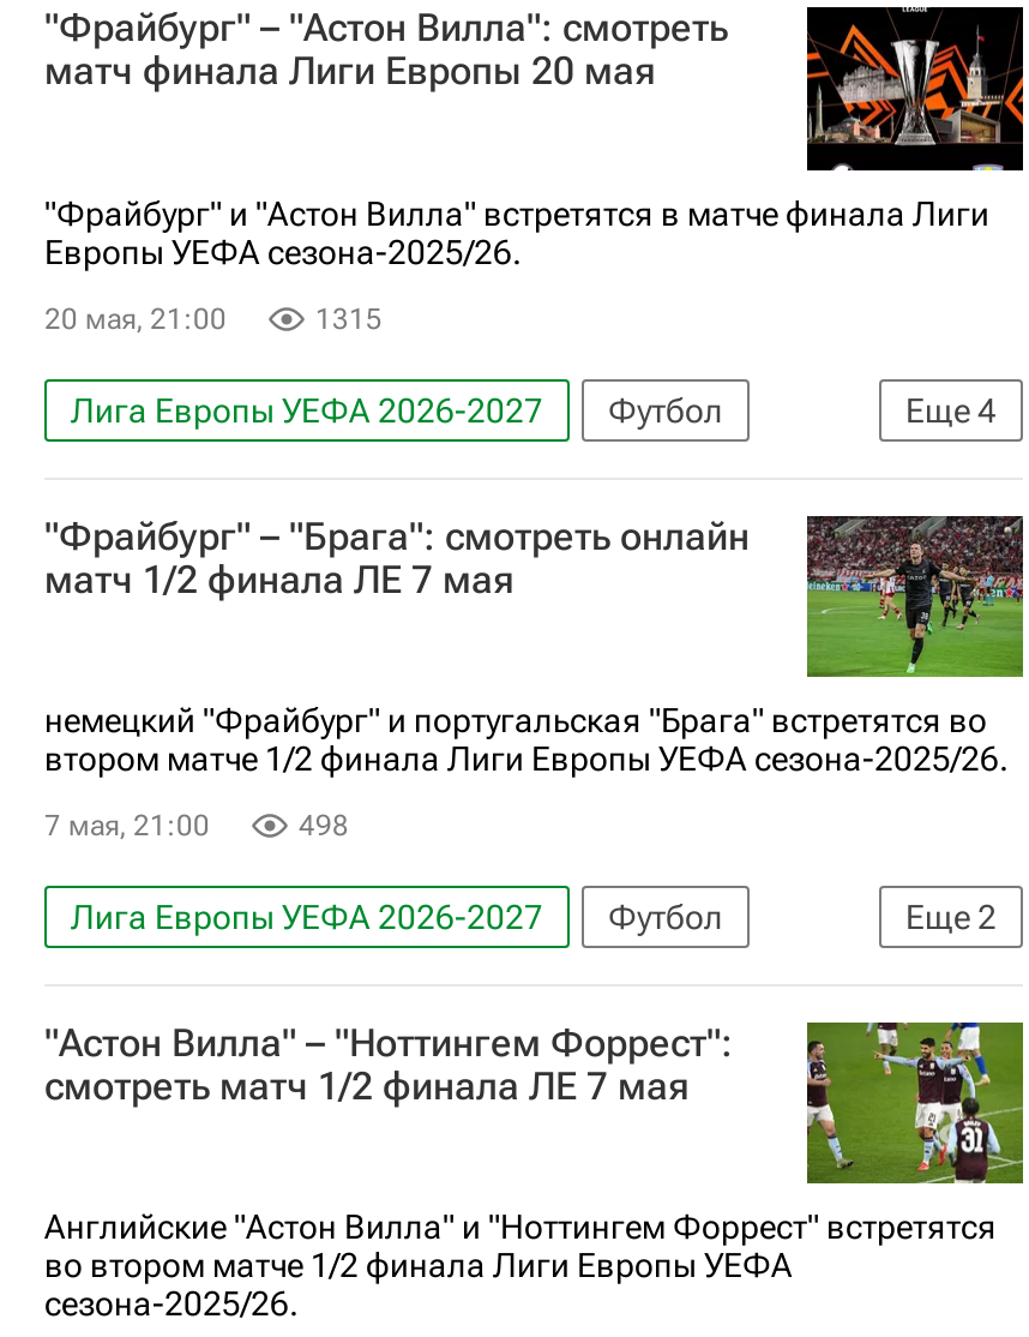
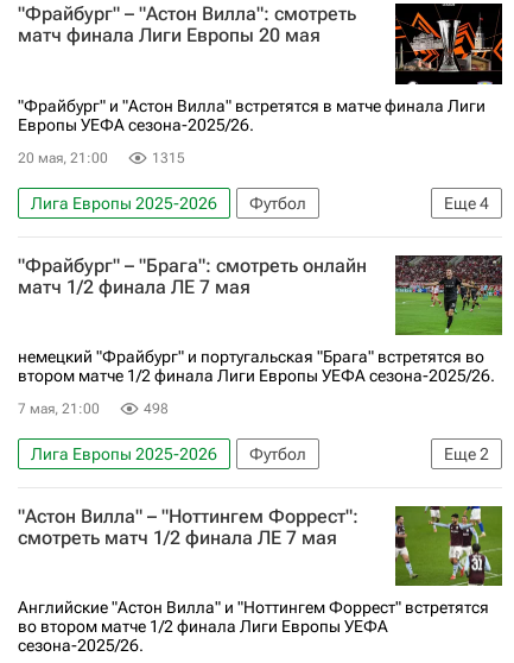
- Лига Европы УЕФА 2026-2027
+ Лига Европы 2025-2026

- Лига Европы УЕФА 2026-2027
+ Лига Европы 2025-2026
